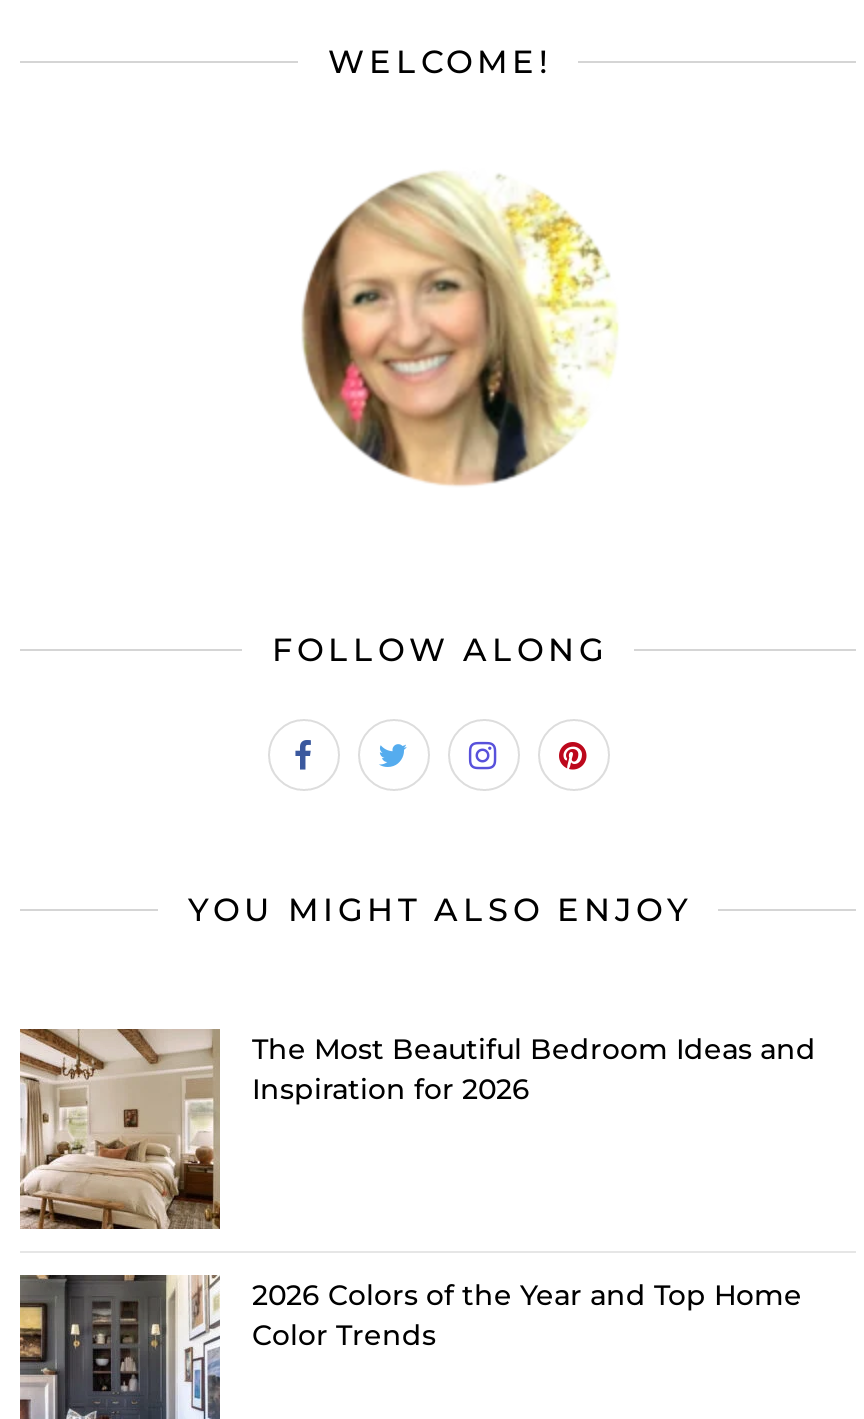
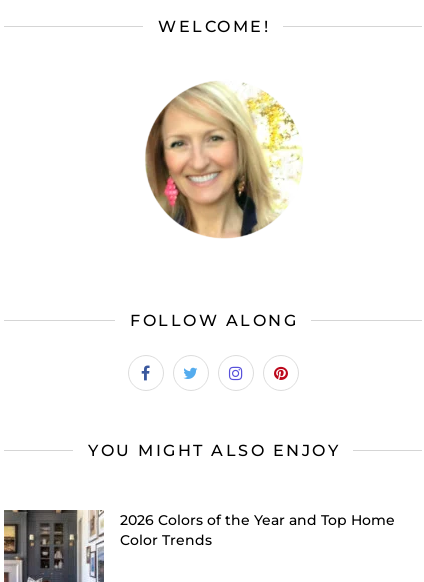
- [image]
- The Most Beautiful Bedroom Ideas and
- Inspiration for 2026
